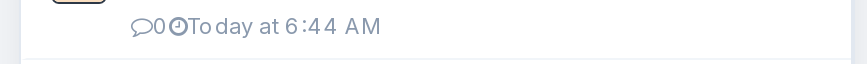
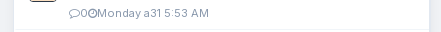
- 0 Today at 6:44 AM
+ 0 Monday a31 5:53 AM
